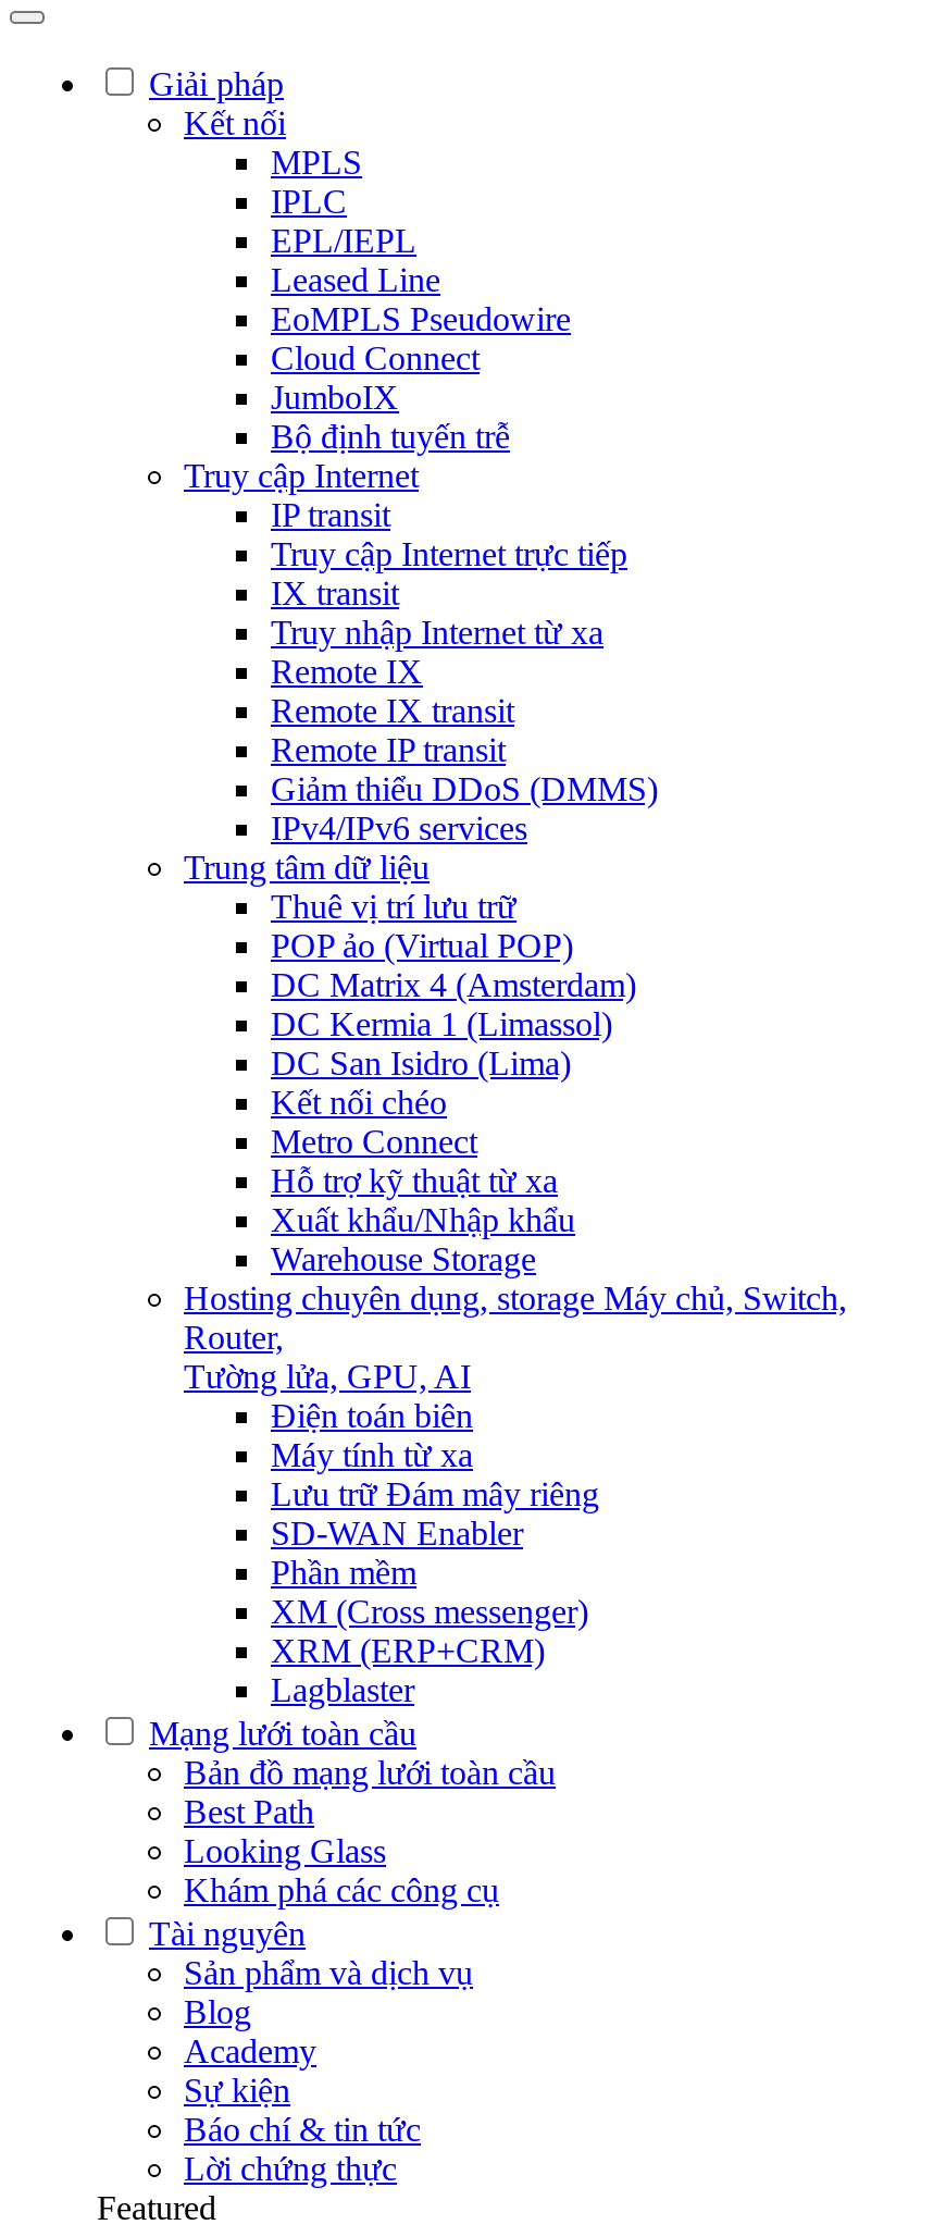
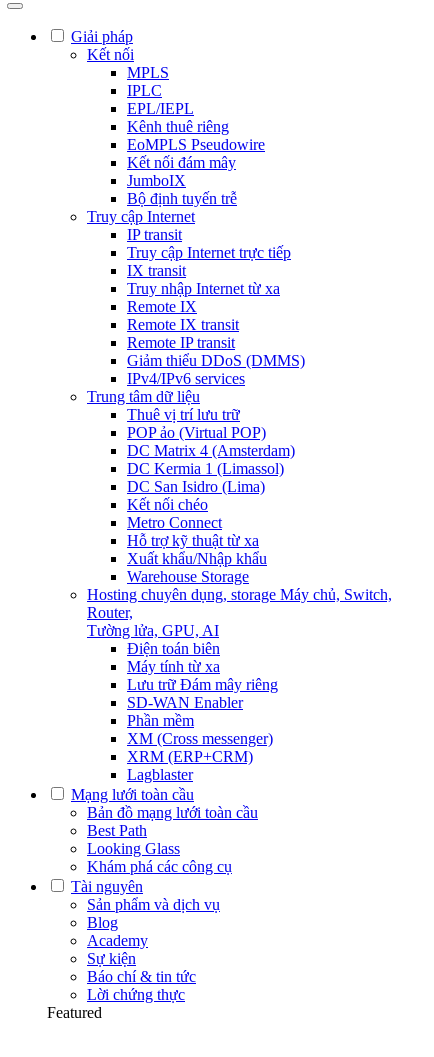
- Leased Line
+ Kênh thuê riêng

- Cloud Connect
+ Kết nối đám mây
